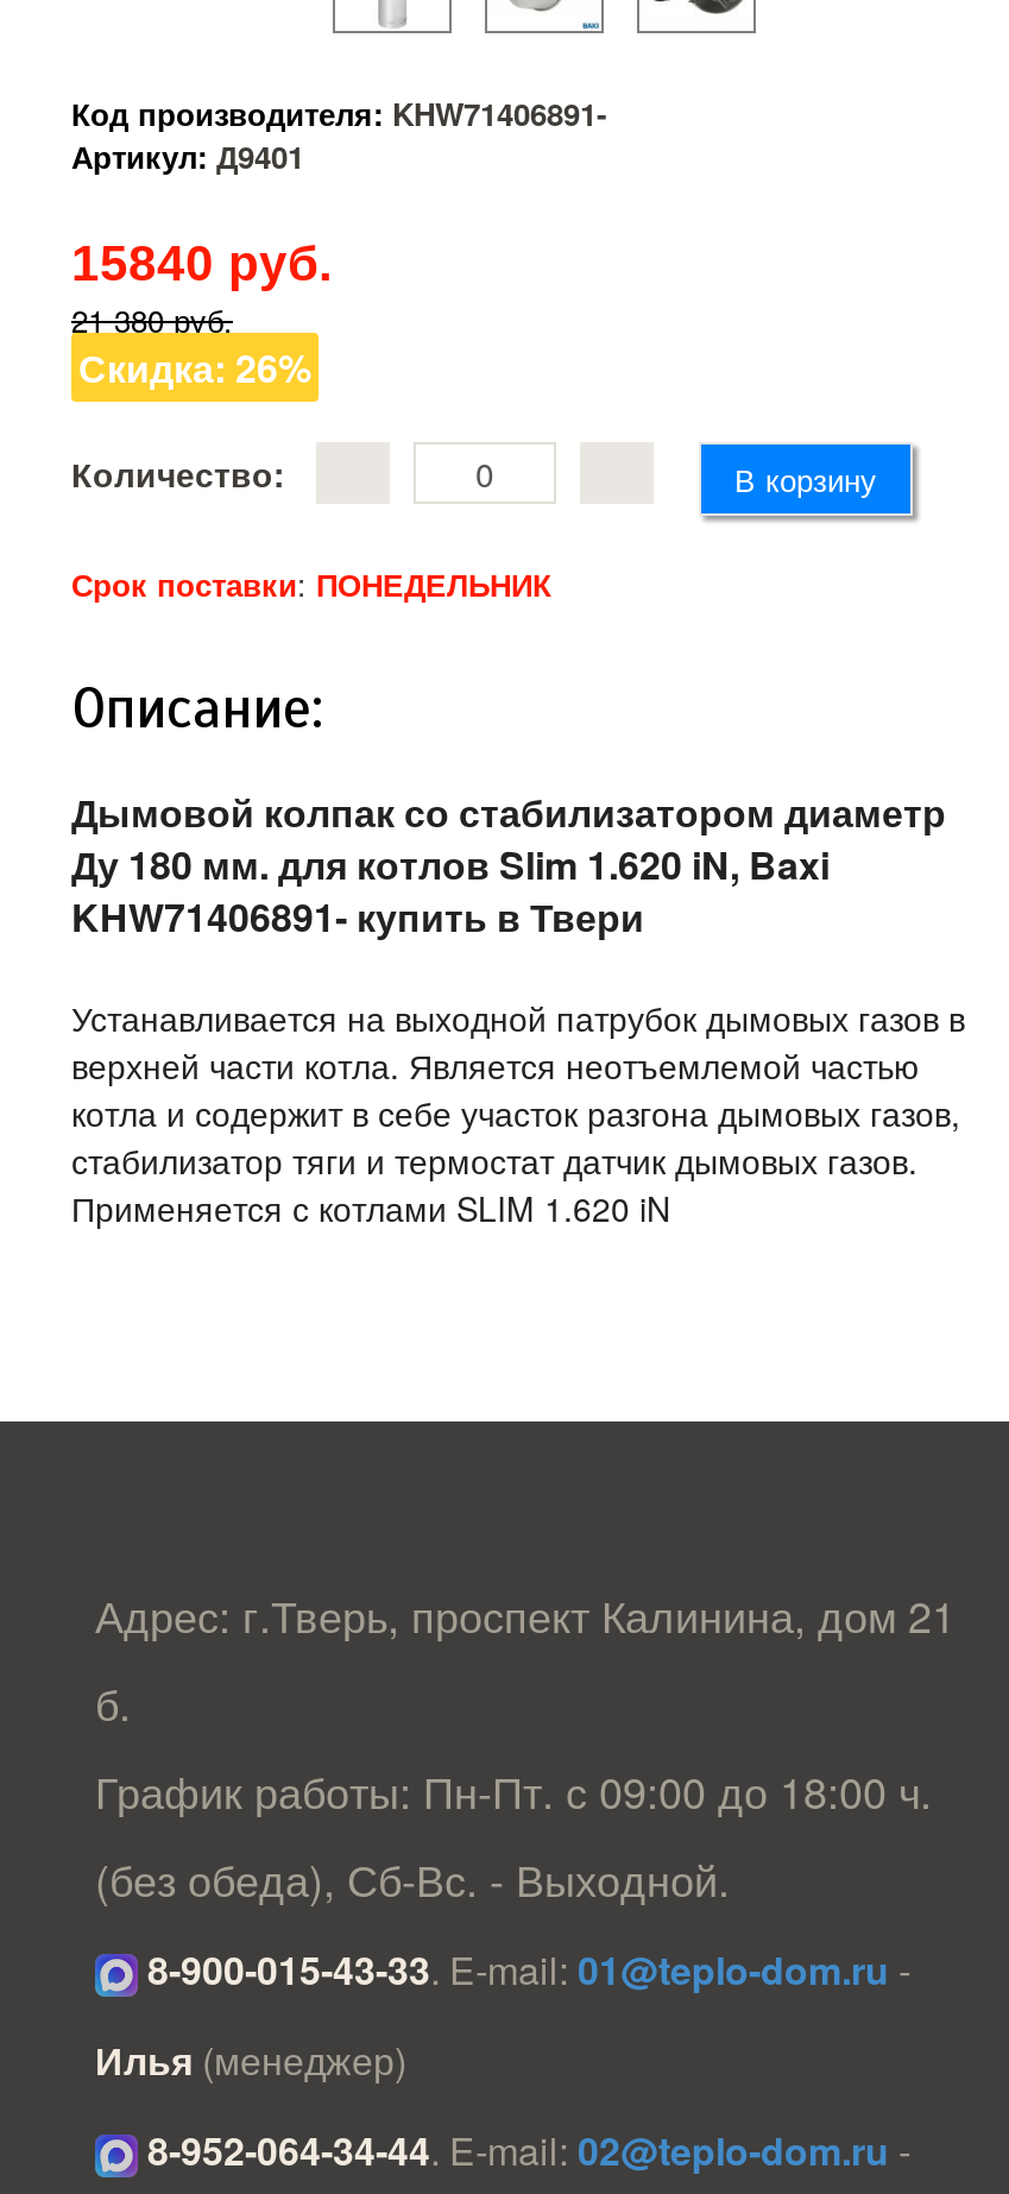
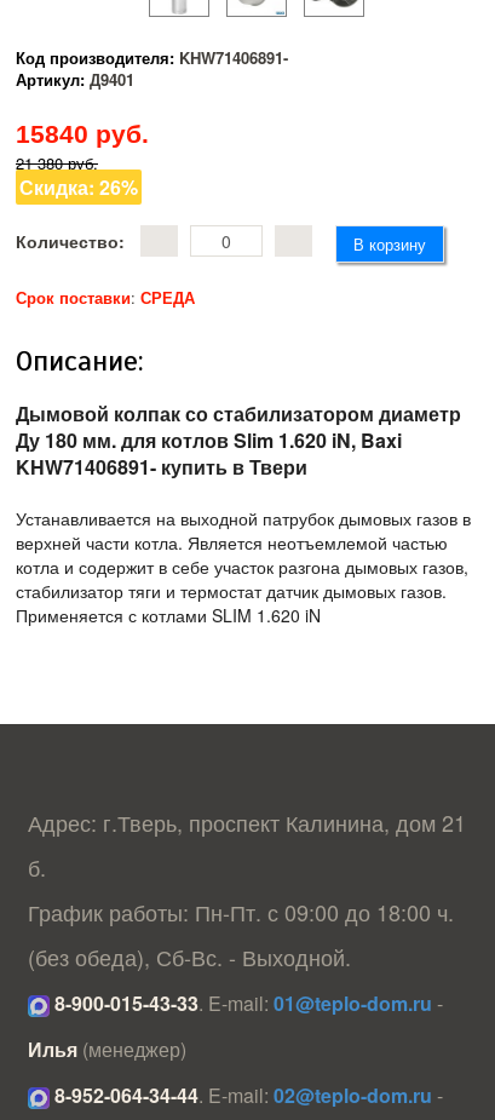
- Срок поставки: ПОНЕДЕЛЬНИК
+ Срок поставки: СРЕДА
